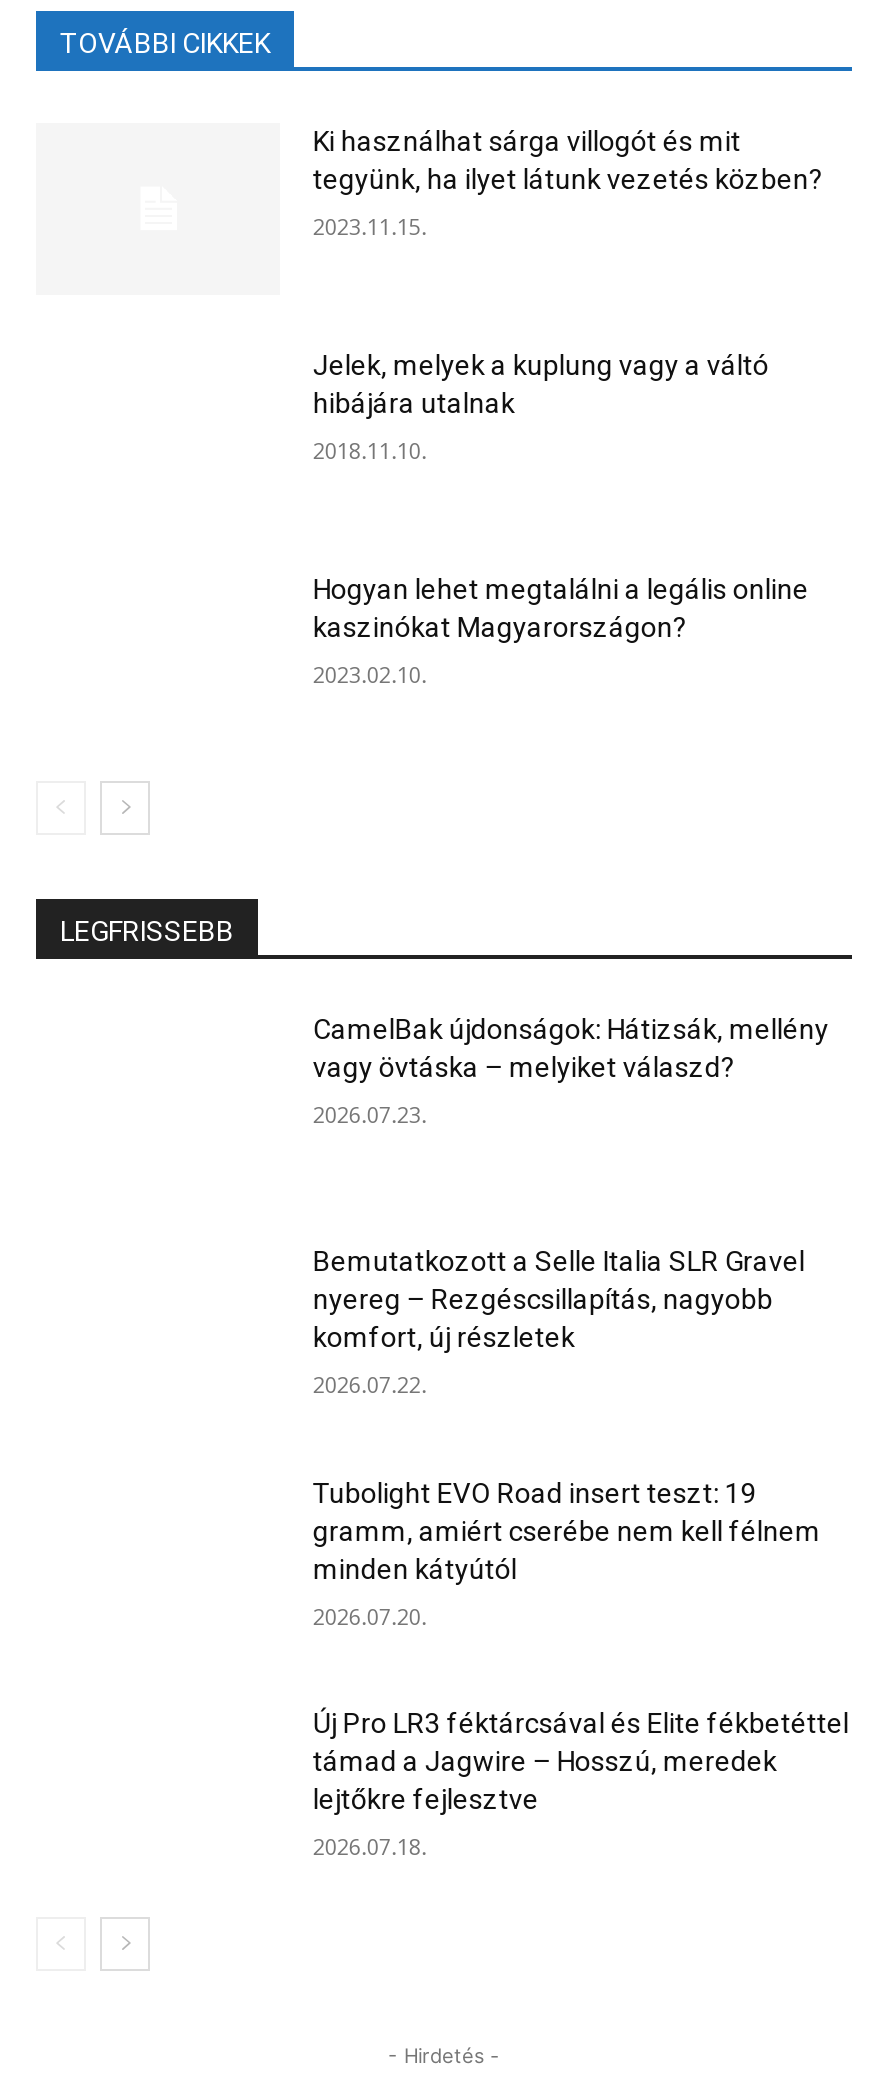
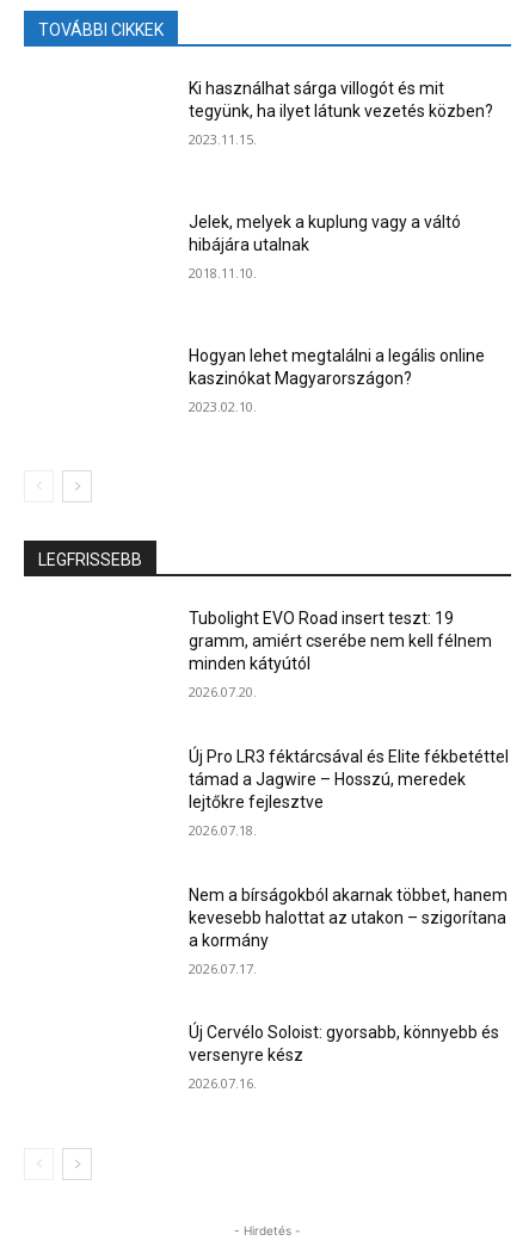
- CamelBak újdonságok: Hátizsák, mellény
- vagy övtáska – melyiket válaszd?
- 2026.07.23.

- Bemutatkozott a Selle Italia SLR Gravel
- nyereg – Rezgéscsillapítás, nagyobb
- komfort, új részletek
- 2026.07.22.

moved up: Tubolight EVO Road insert teszt: 19 | gramm, amiért cserébe nem kell félnem | minden kátyútól | 2026.07.20. | Új Pro LR3 féktárcsával és Elite fékbetéttel | támad a Jagwire – Hosszú, meredek | lejtőkre fejlesztve | 2026.07.18.

+ Nem a bírságokból akarnak többet, hanem
+ kevesebb halottat az utakon – szigorítana
+ a kormány
+ 2026.07.17.
+ Új Cervélo Soloist: gyorsabb, könnyebb és
+ versenyre kész
+ 2026.07.16.
